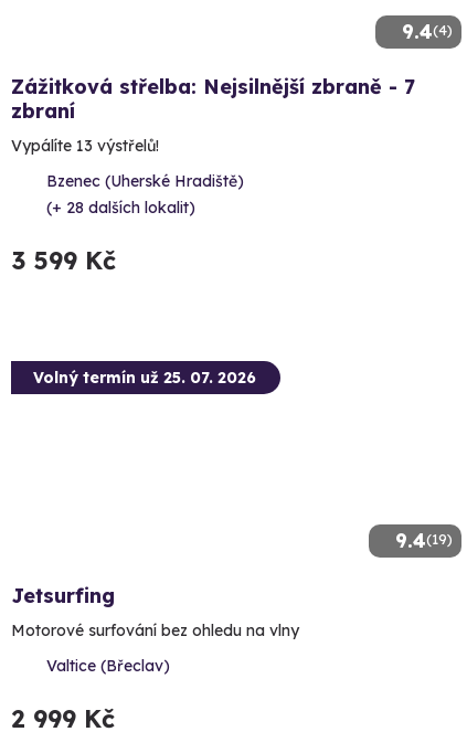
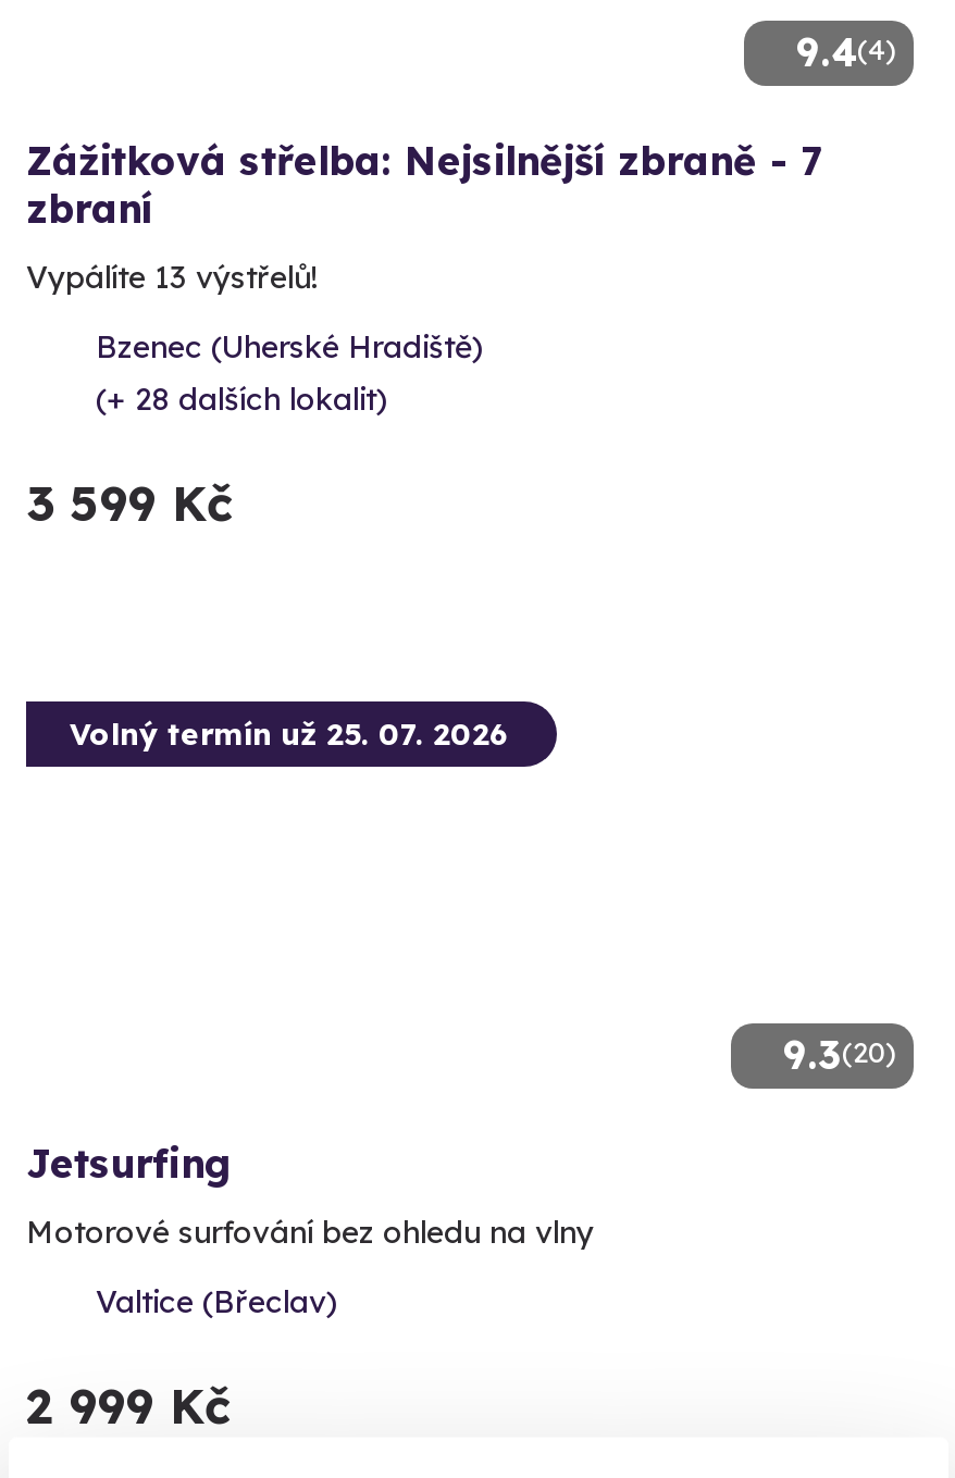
- 9.4(19)
+ 9.3(20)
